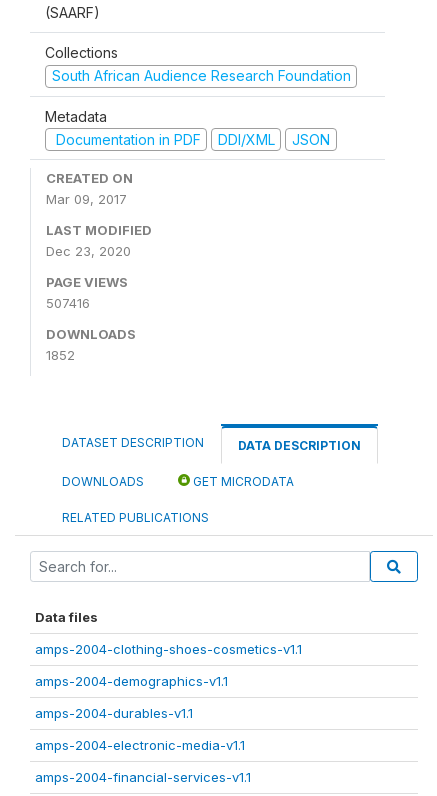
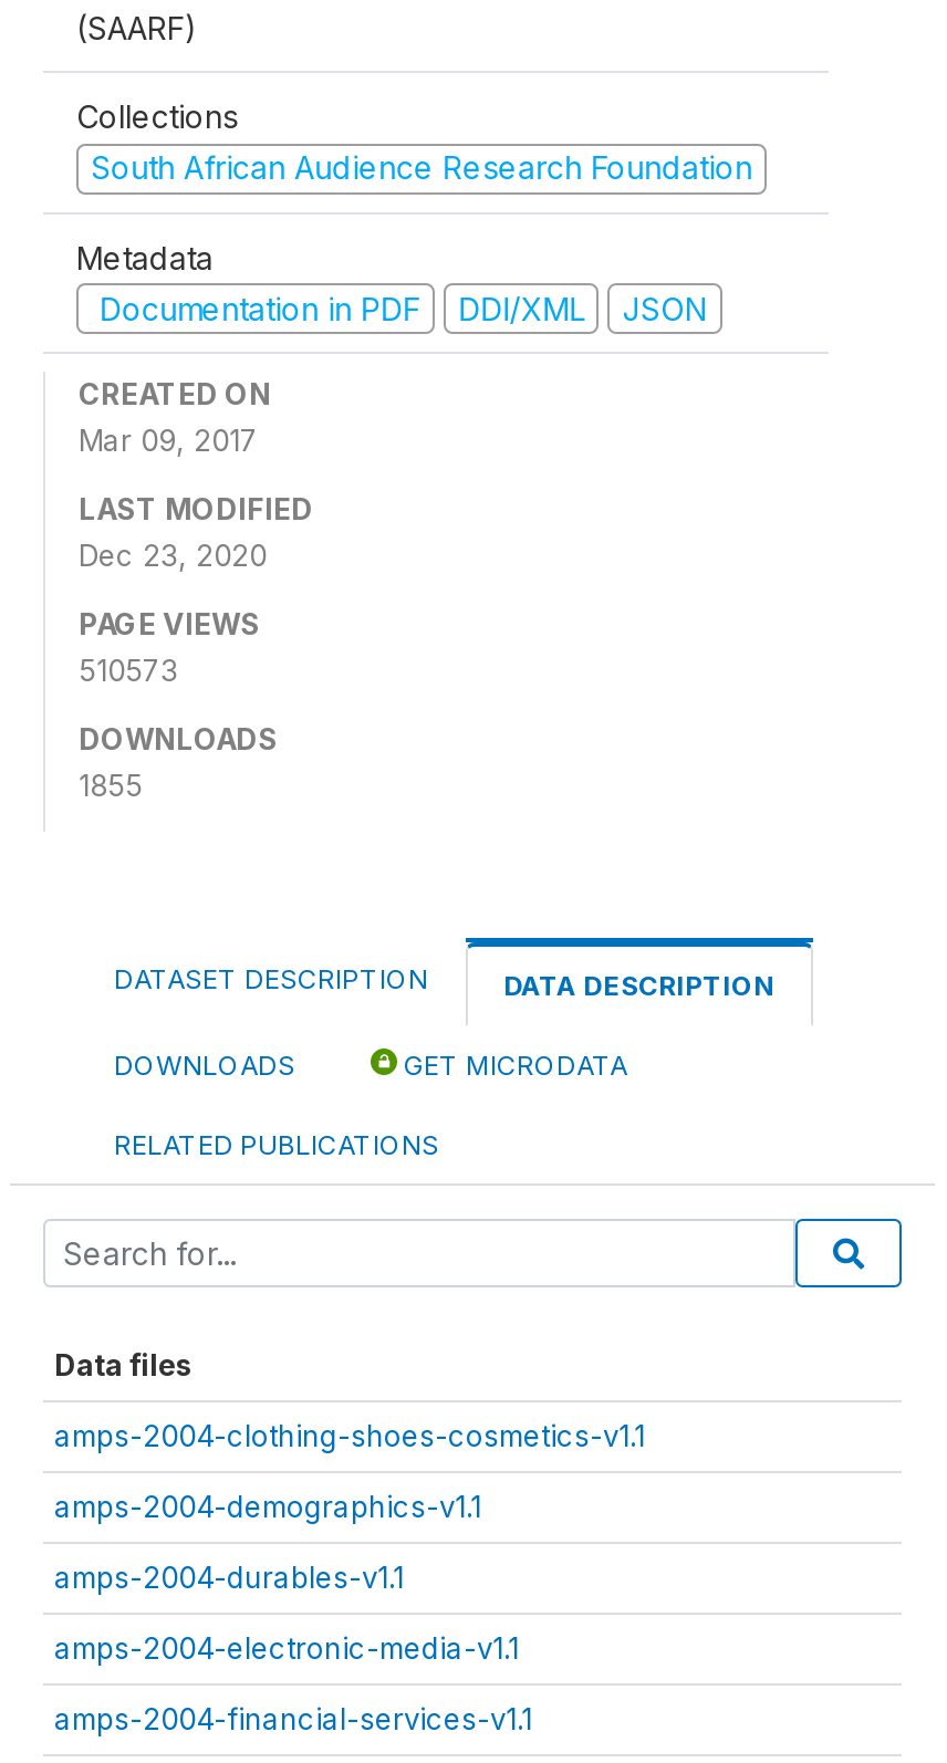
- 507416
+ 510573

- 1852
+ 1855
